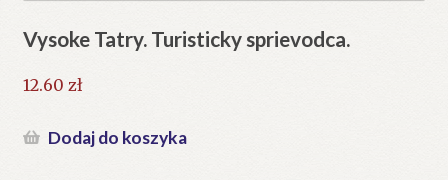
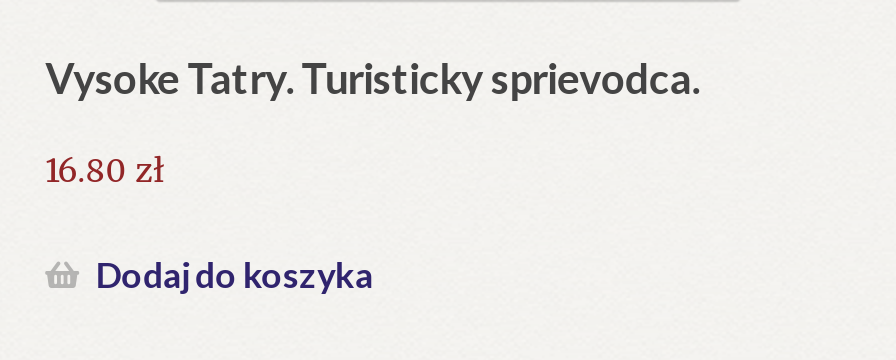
- 12.60 zł
+ 16.80 zł
